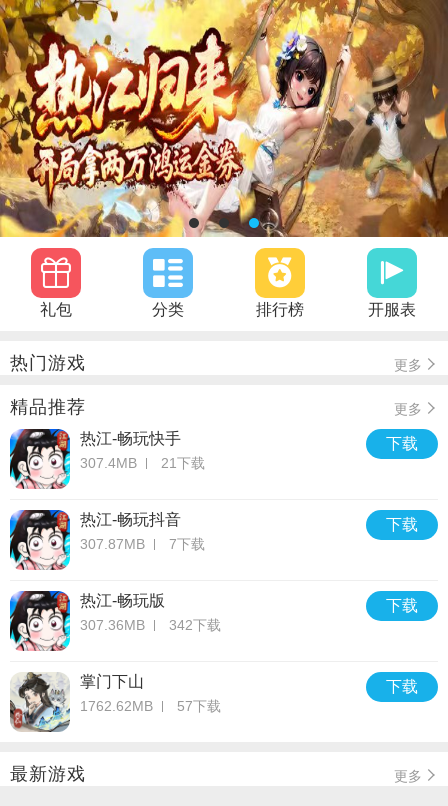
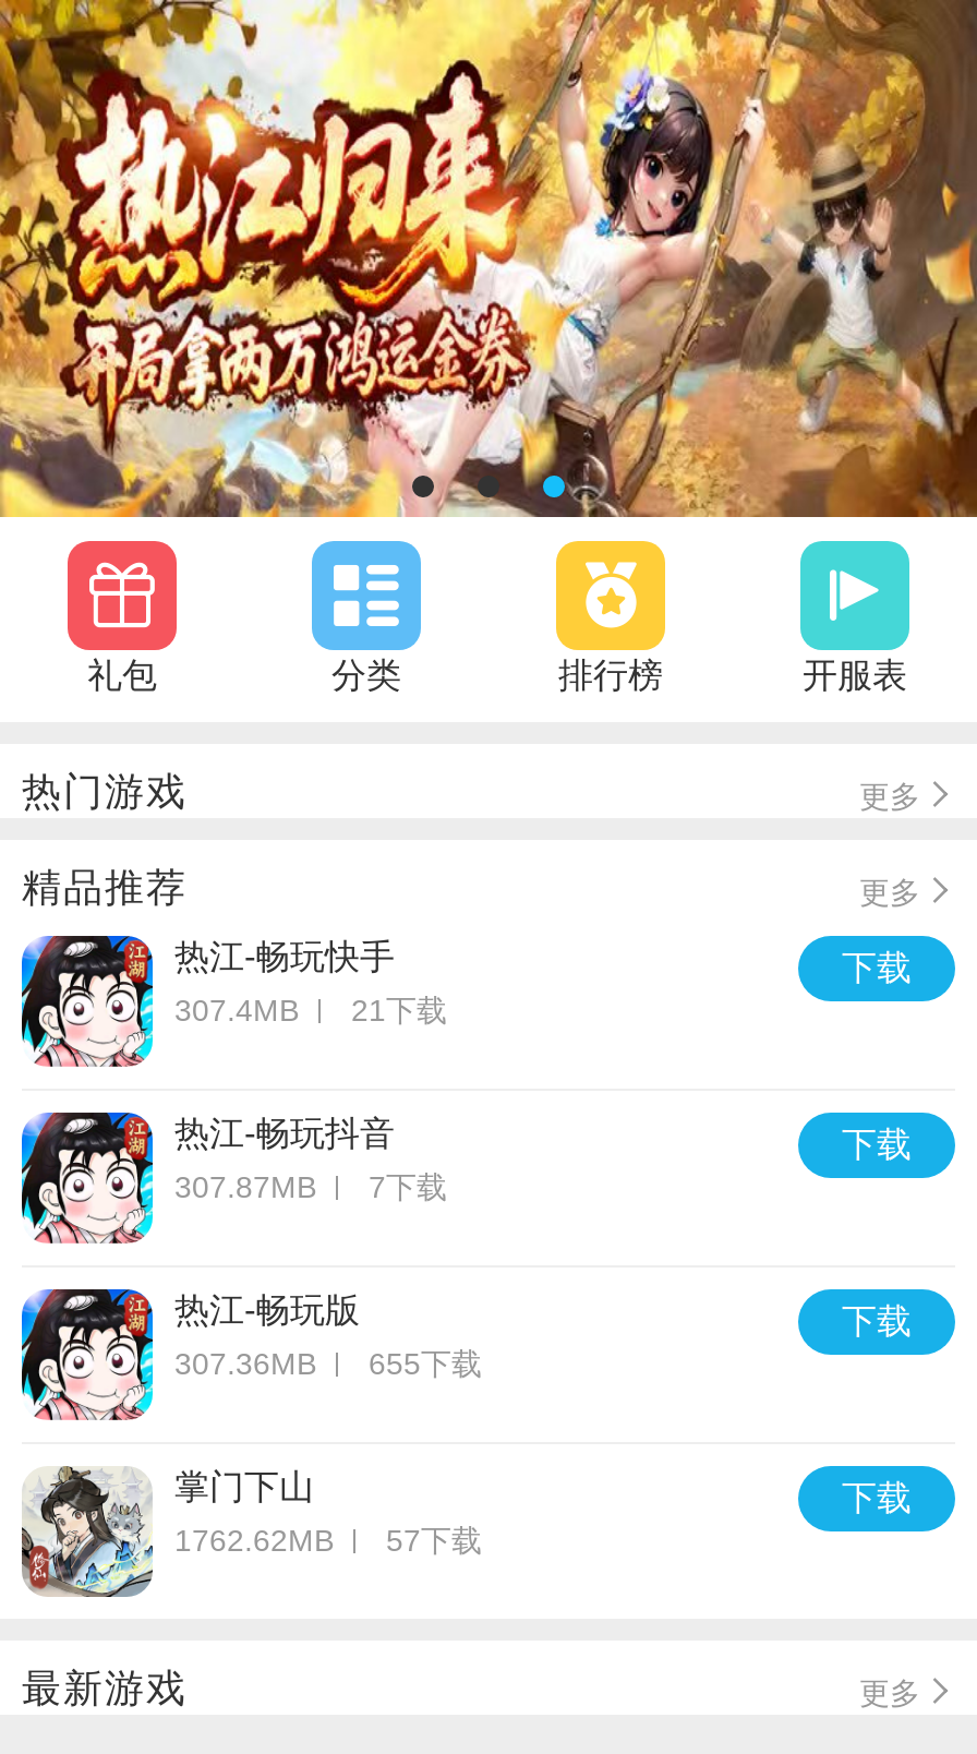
- 307.36MB 342下载
+ 307.36MB 655下载
